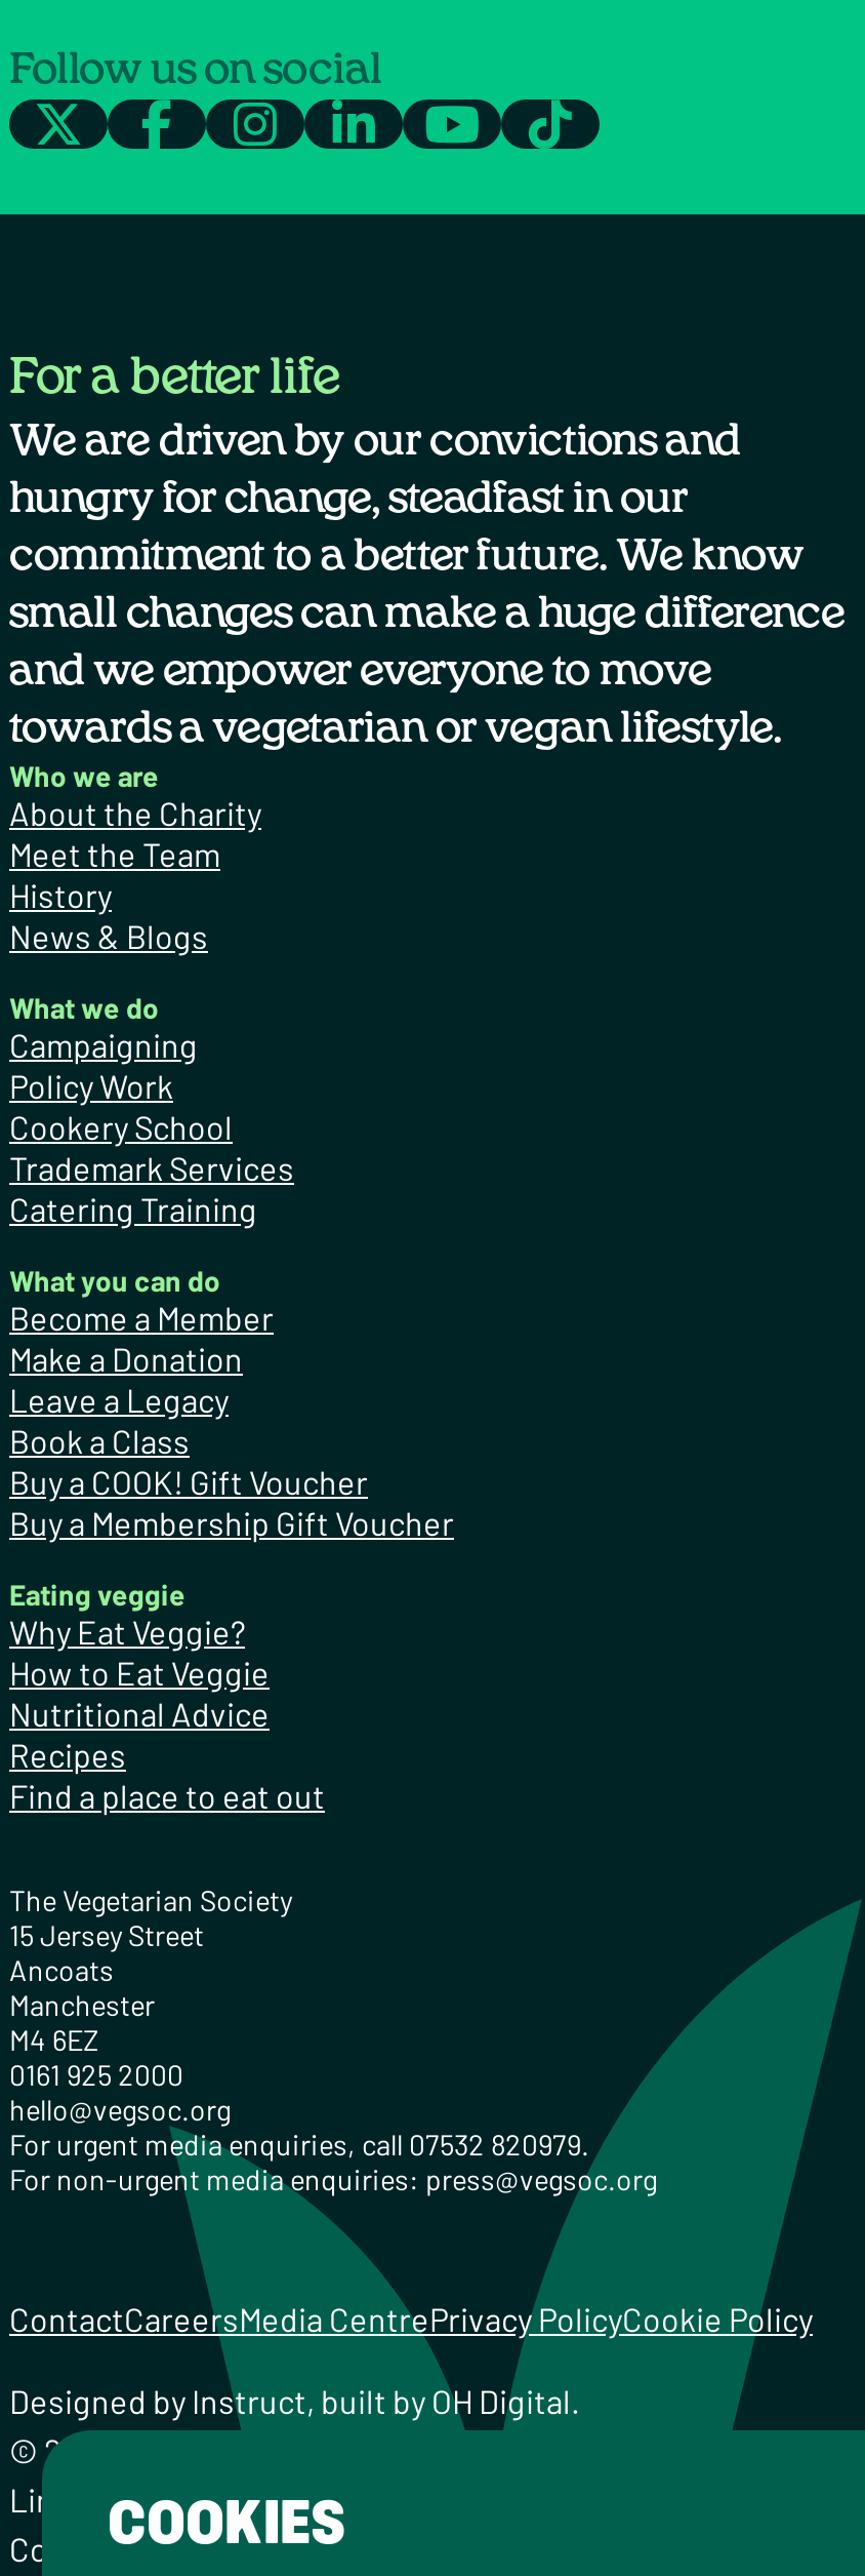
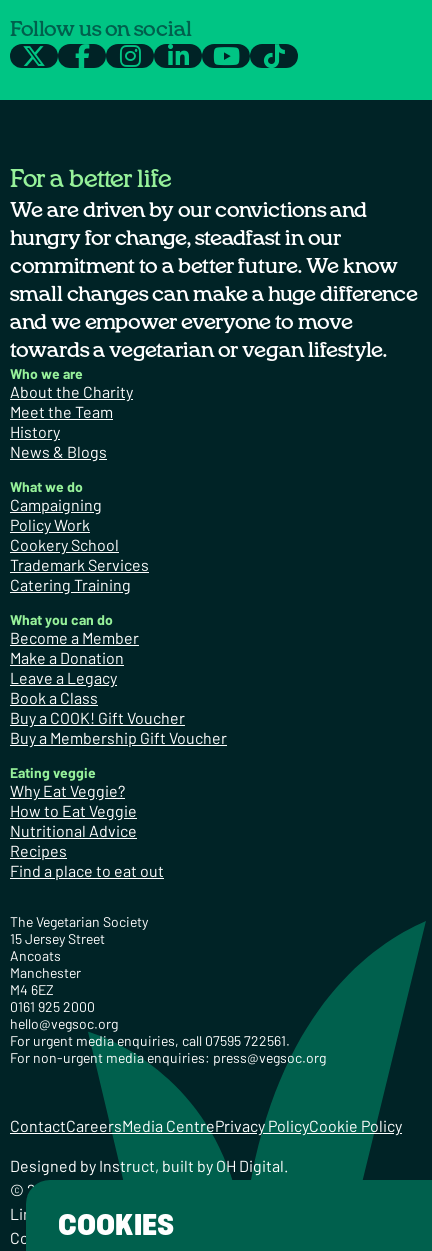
- For urgent media enquiries, call 07532 820979.
+ For urgent media enquiries, call 07595 722561.
